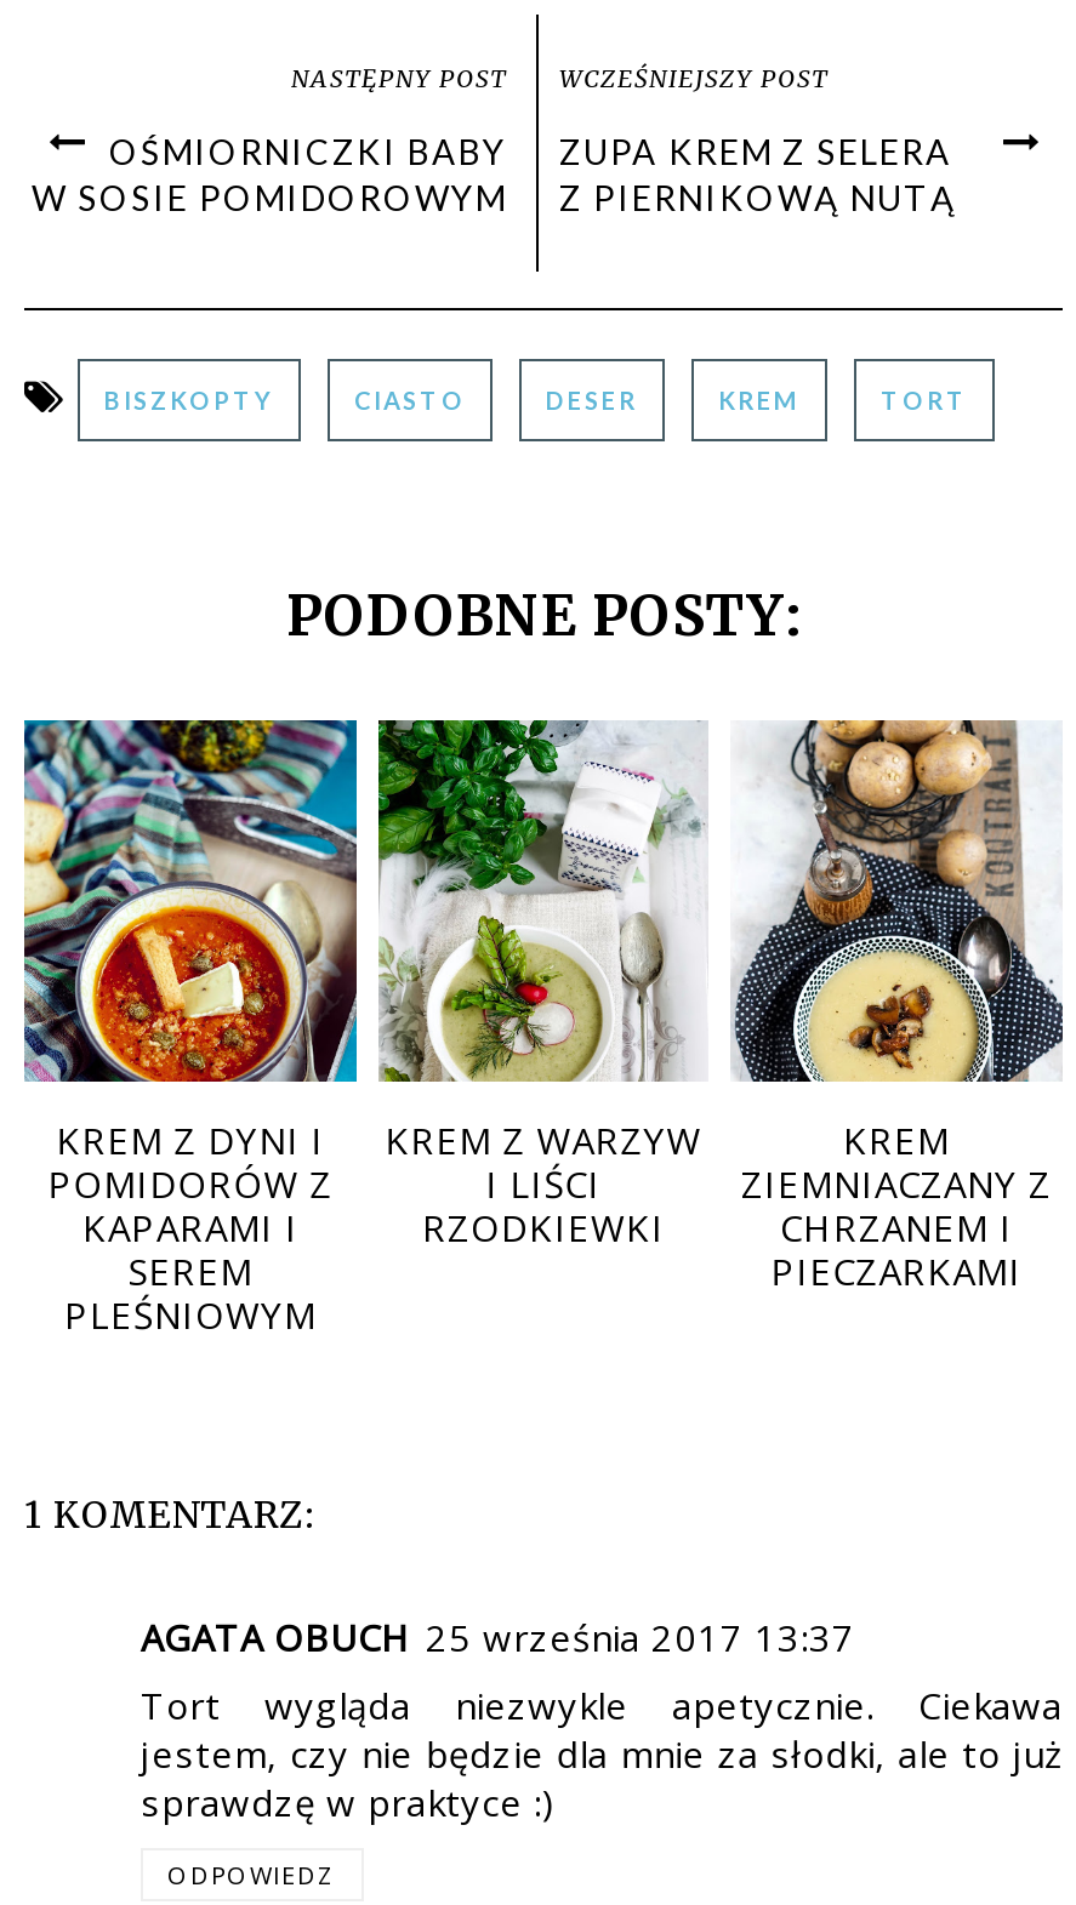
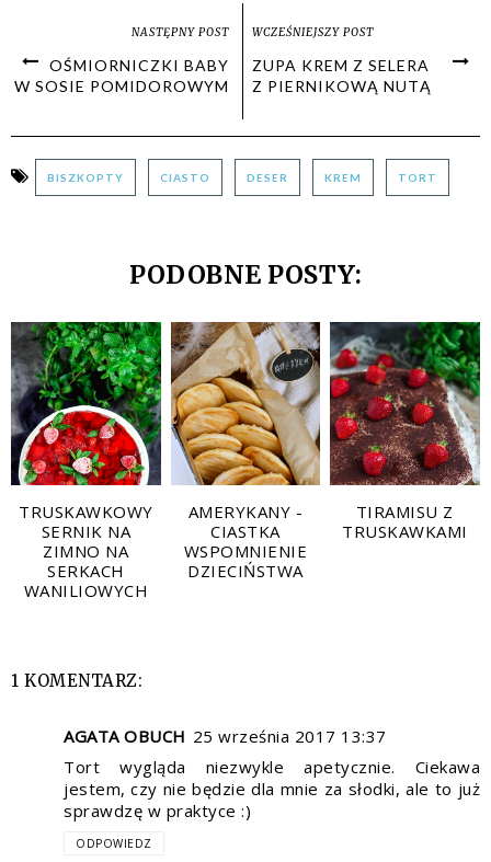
- [image]
- KREM Z DYNI I
- POMIDORÓW Z
- KAPARAMI I
- SEREM
- PLEŚNIOWYM
+ [image]
+ TRUSKAWKOWY
+ SERNIK NA
+ ZIMNO NA
+ SERKACH
+ WANILIOWYCH

- [image]
- KREM Z WARZYW
- I LIŚCI
- RZODKIEWKI
+ [image]
+ AMERYKANY -
+ CIASTKA
+ WSPOMNIENIE
+ DZIECIŃSTWA

- [image]
- KREM
- ZIEMNIACZANY Z
- CHRZANEM I
- PIECZARKAMI
+ [image]
+ TIRAMISU Z
+ TRUSKAWKAMI
